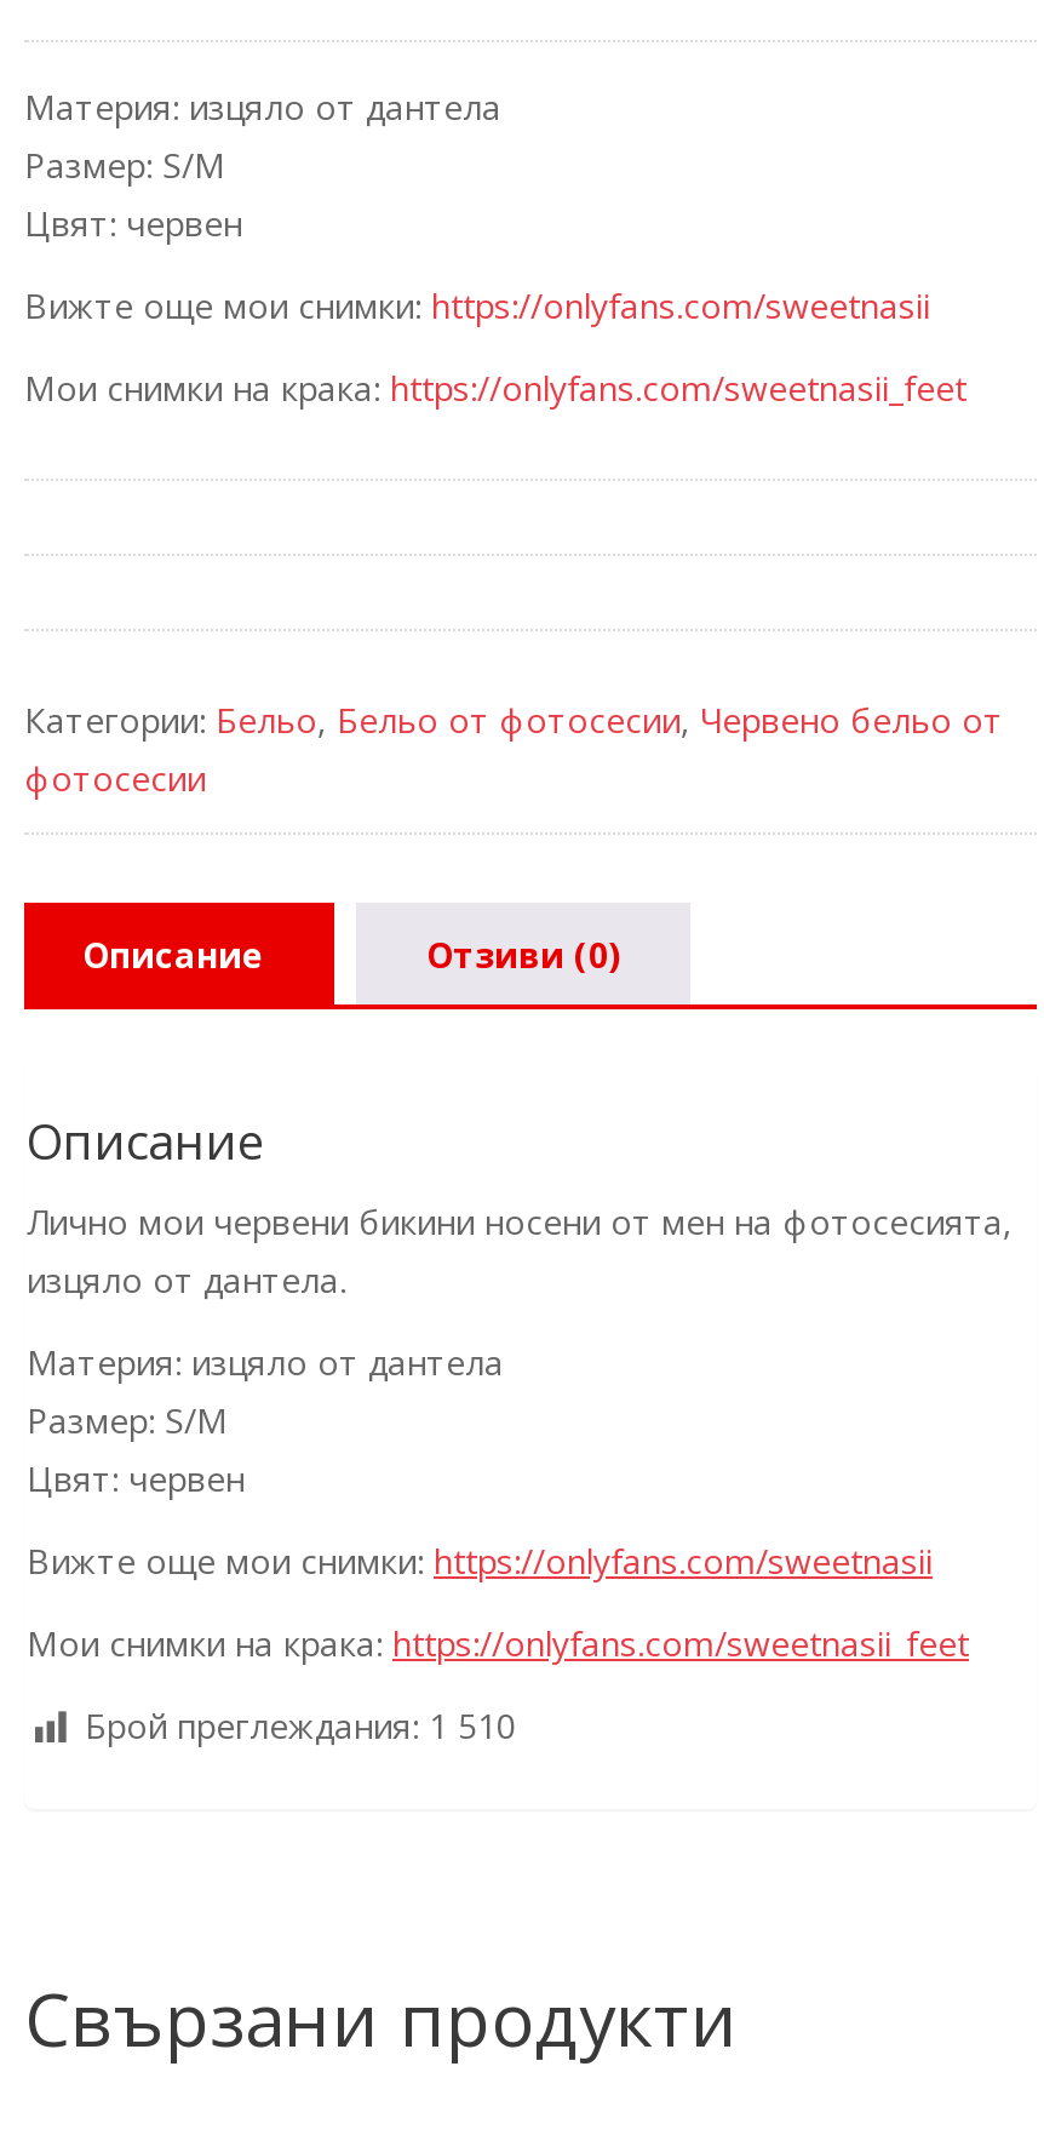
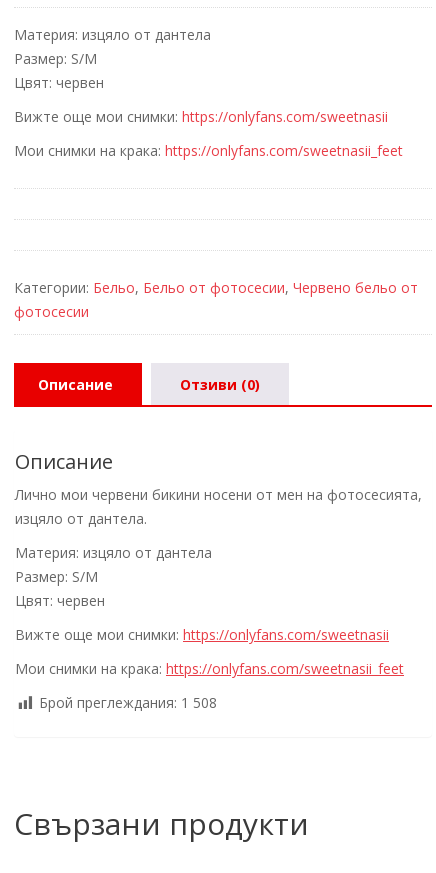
- Брой преглеждания: 1 510
+ Брой преглеждания: 1 508
